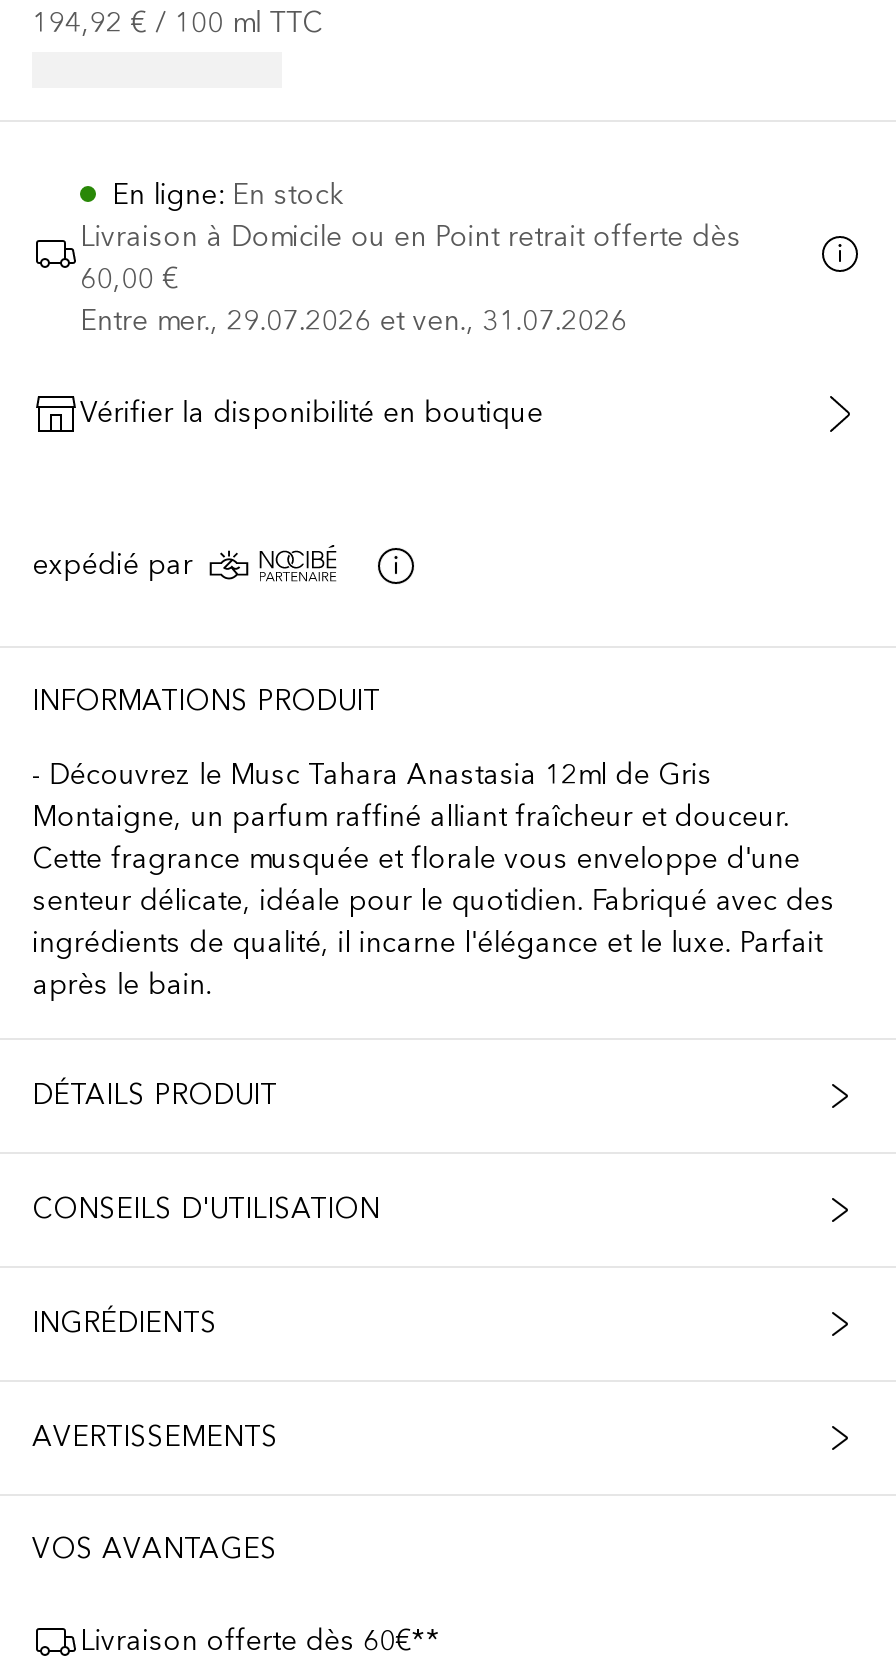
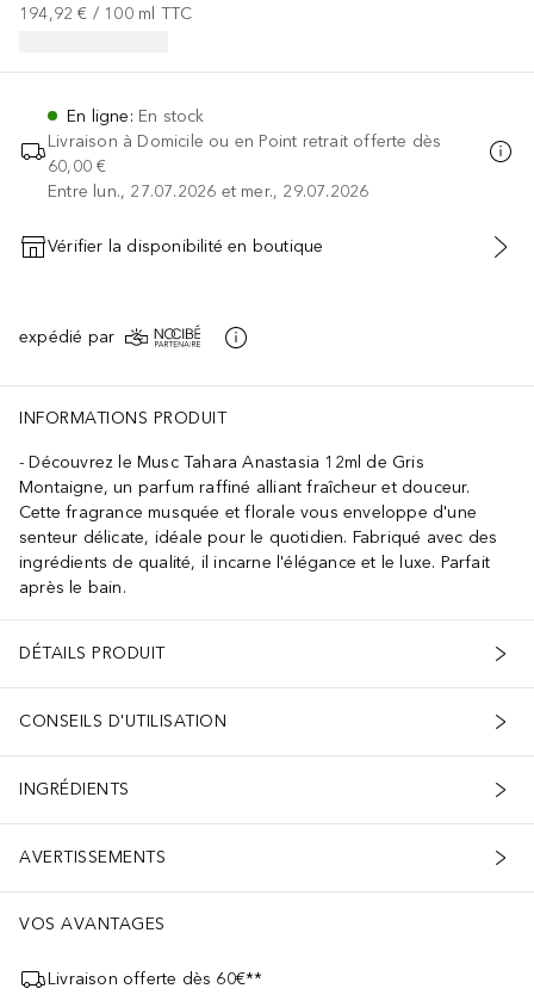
- Entre mer., 29.07.2026 et ven., 31.07.2026
+ Entre lun., 27.07.2026 et mer., 29.07.2026
